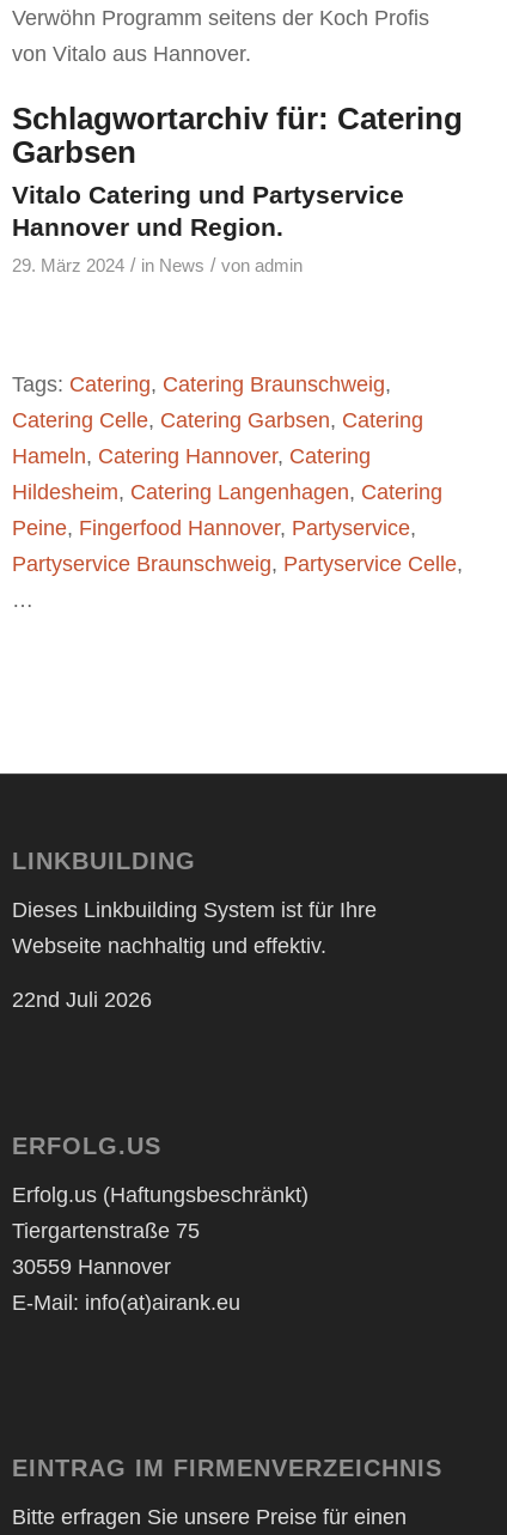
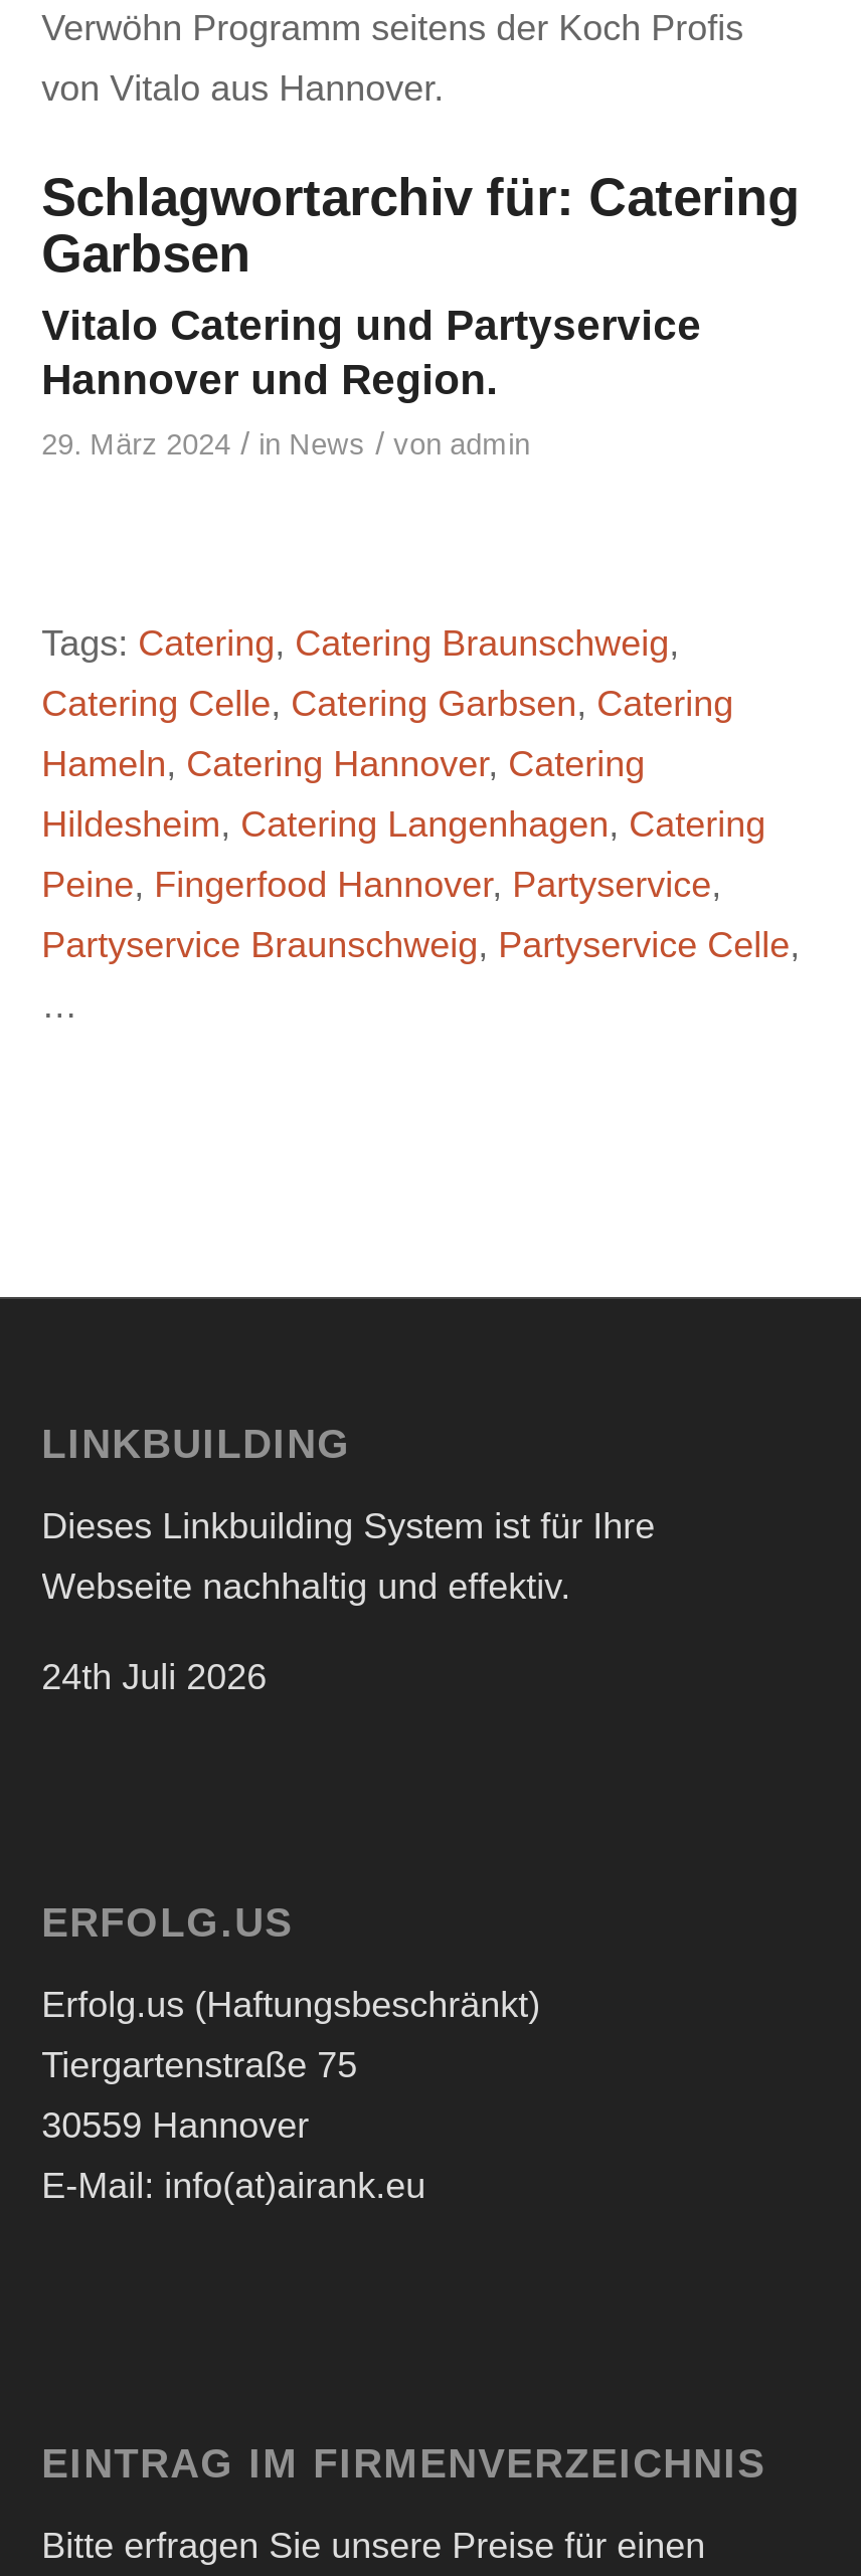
- 22nd Juli 2026
+ 24th Juli 2026
